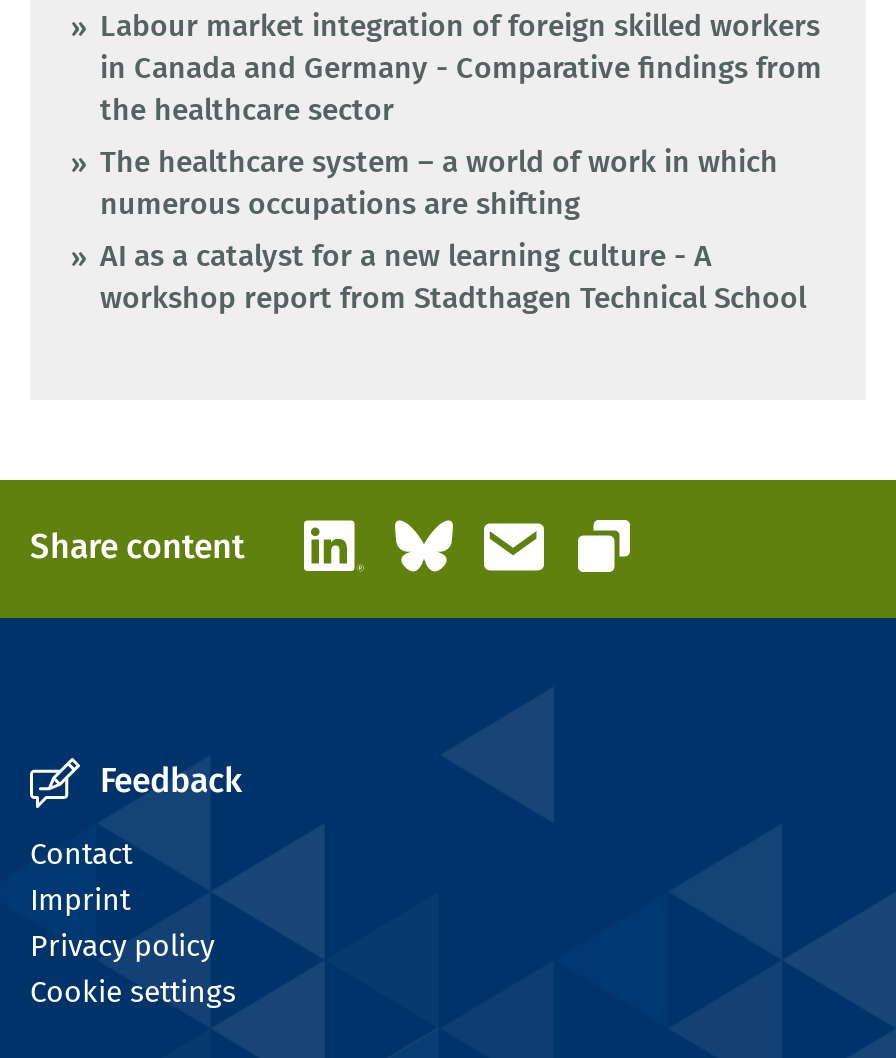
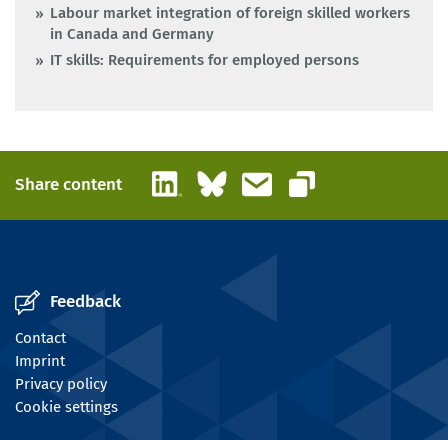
- in Canada and Germany - Comparative findings from
- the healthcare sector
- The healthcare system – a world of work in which
- numerous occupations are shifting
- AI as a catalyst for a new learning culture - A
- workshop report from Stadthagen Technical School
+ in Canada and Germany
+ IT skills: Requirements for employed persons
